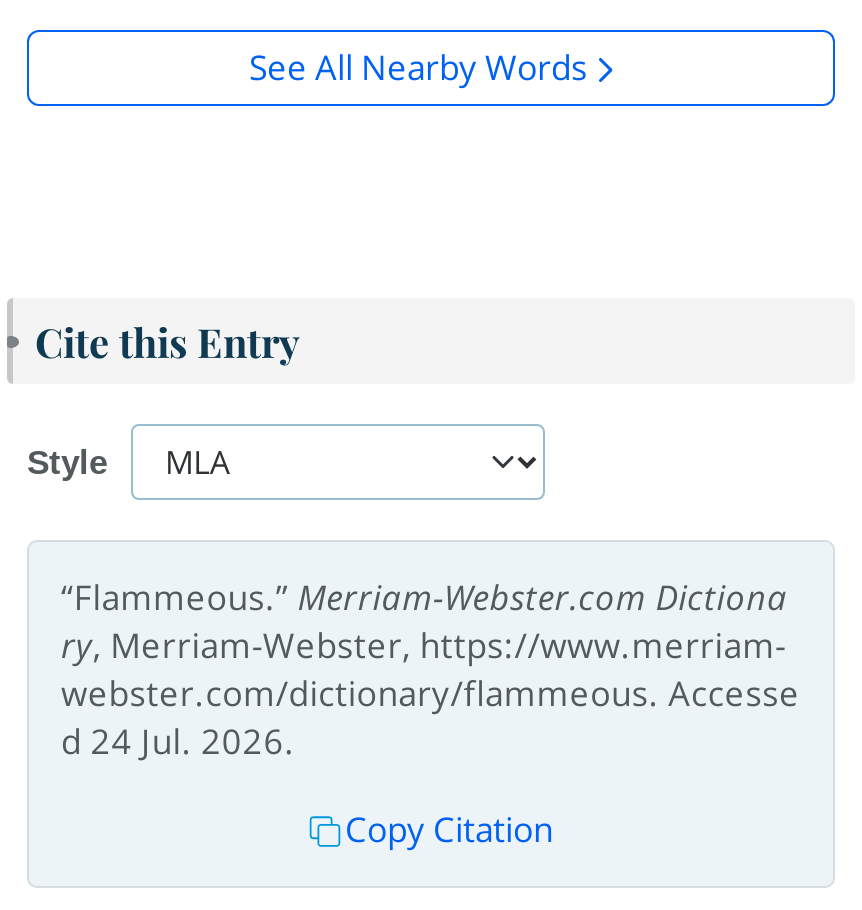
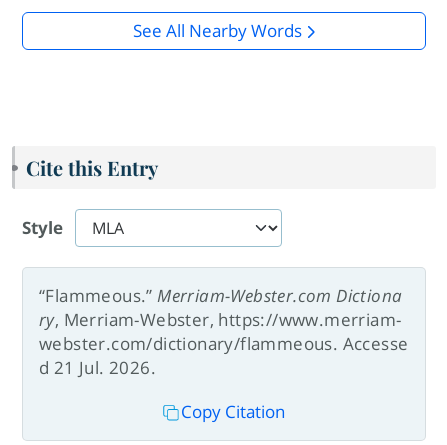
- d 24 Jul. 2026.
+ d 21 Jul. 2026.
